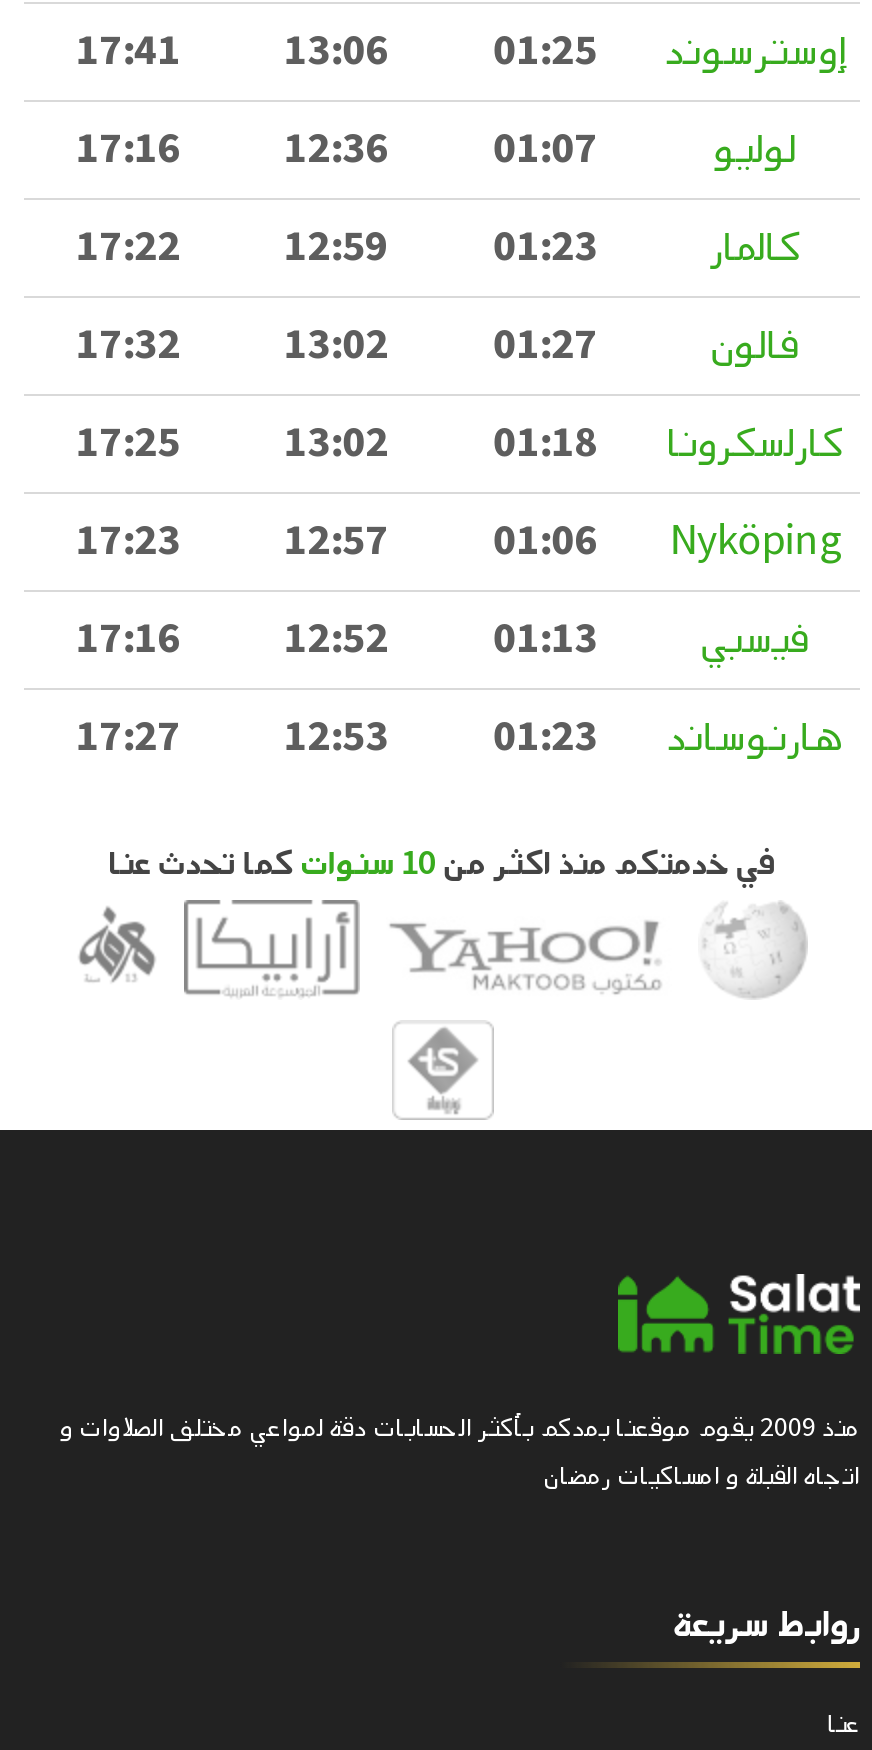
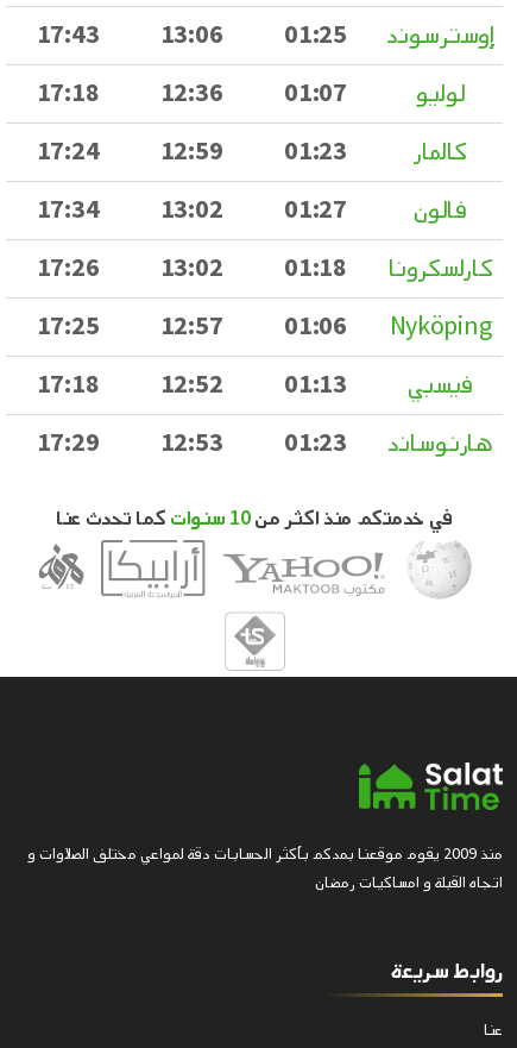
- إوسترسوند 01:25 13:06 17:41
+ إوسترسوند 01:25 13:06 17:43

- 17:16 12:36 01:07
+ 17:18 12:36 01:07

- 17:22 12:59 01:23
+ 17:24 12:59 01:23

- 17:32 13:02 01:27
+ 17:34 13:02 01:27

- 17:25
+ 17:26

- 17:23 12:57 01:06 Nyköping
+ 17:25 12:57 01:06 Nyköping

- فيسبي 01:13 12:52 17:16
+ فيسبي 01:13 12:52 17:18

- هارنوساند 01:23 12:53 17:27
+ هارنوساند 01:23 12:53 17:29
